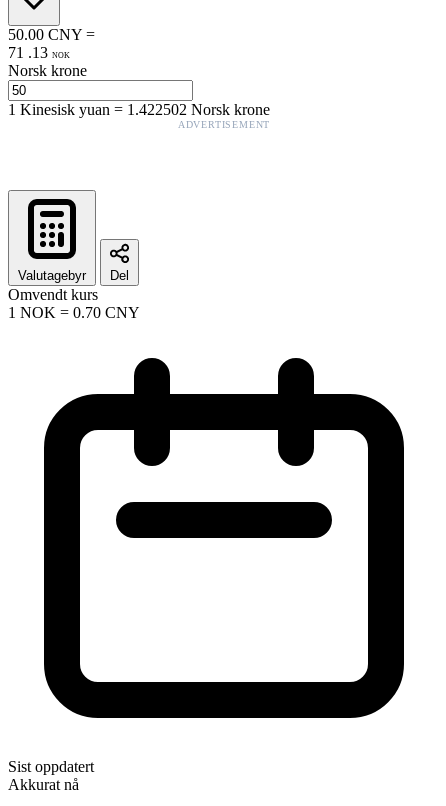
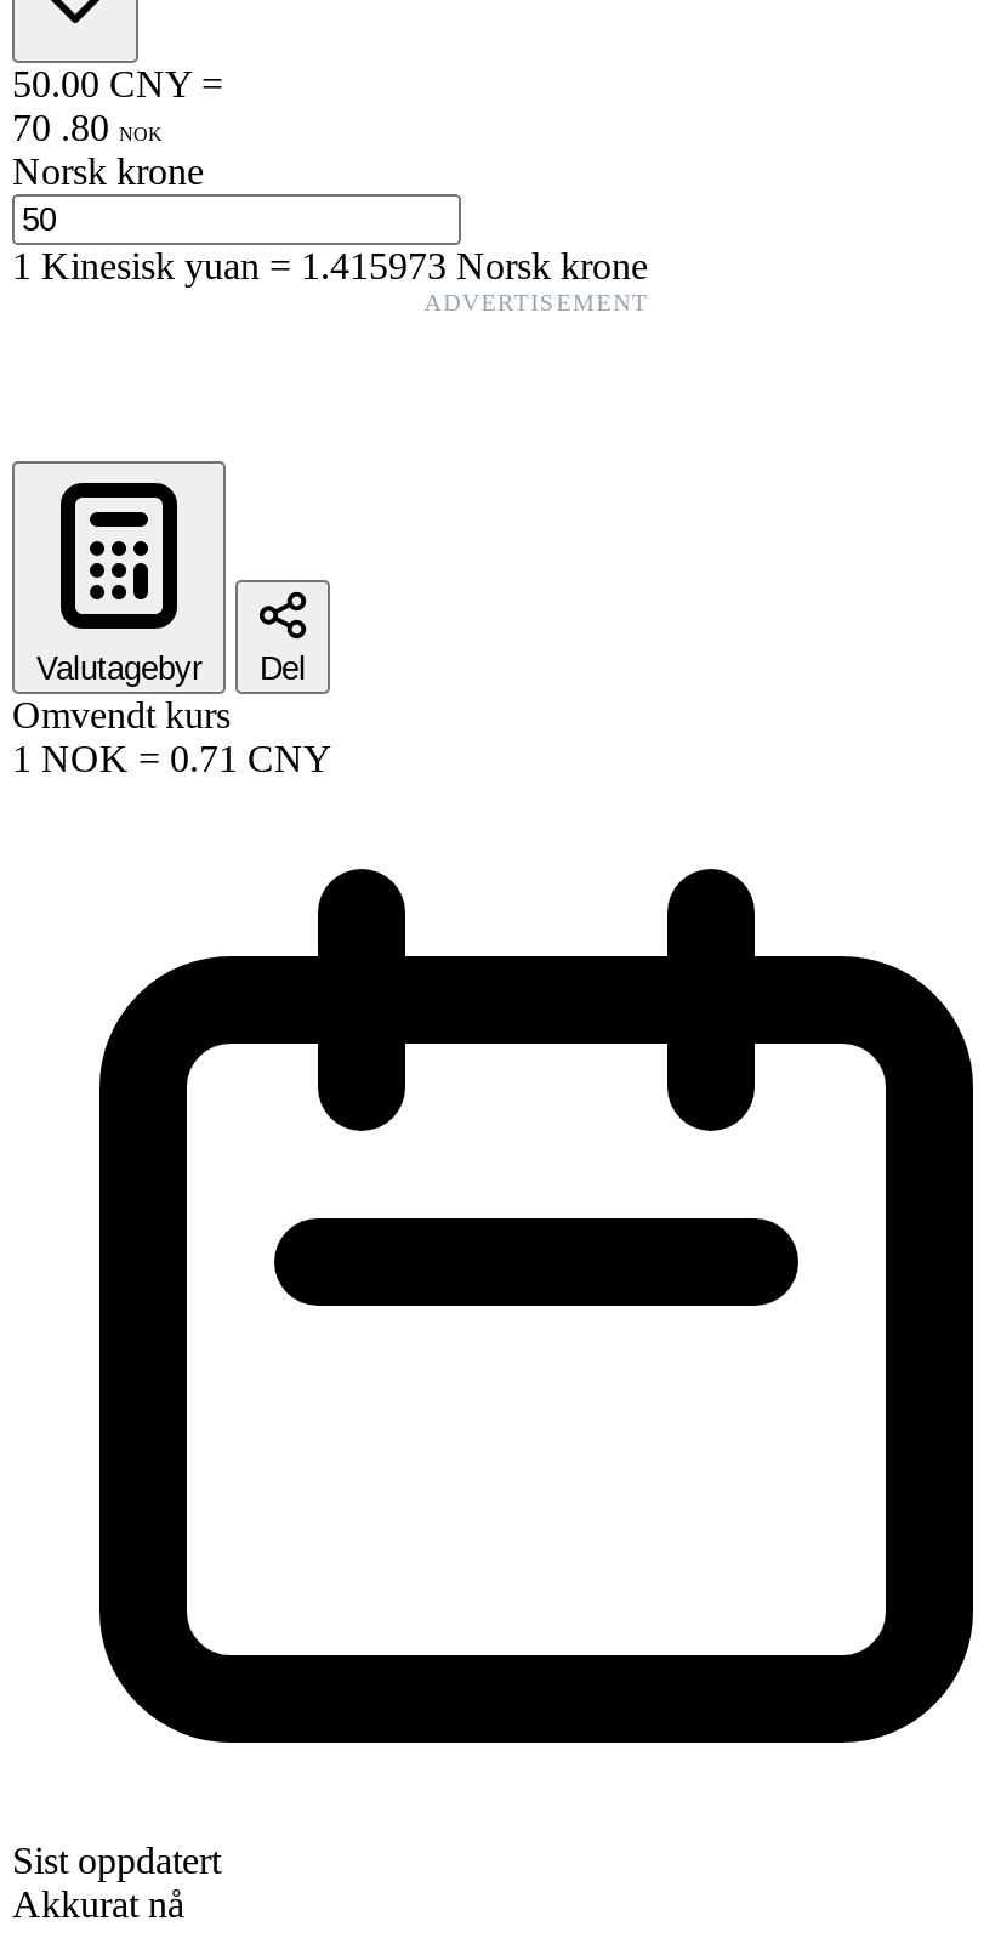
- 71 . 13 NOK
+ 70 . 80 NOK

- 1Kinesisk yuan=1.422502 Norsk krone
+ 1Kinesisk yuan=1.415973 Norsk krone

- 1 NOK = 0.70 CNY
+ 1 NOK = 0.71 CNY
